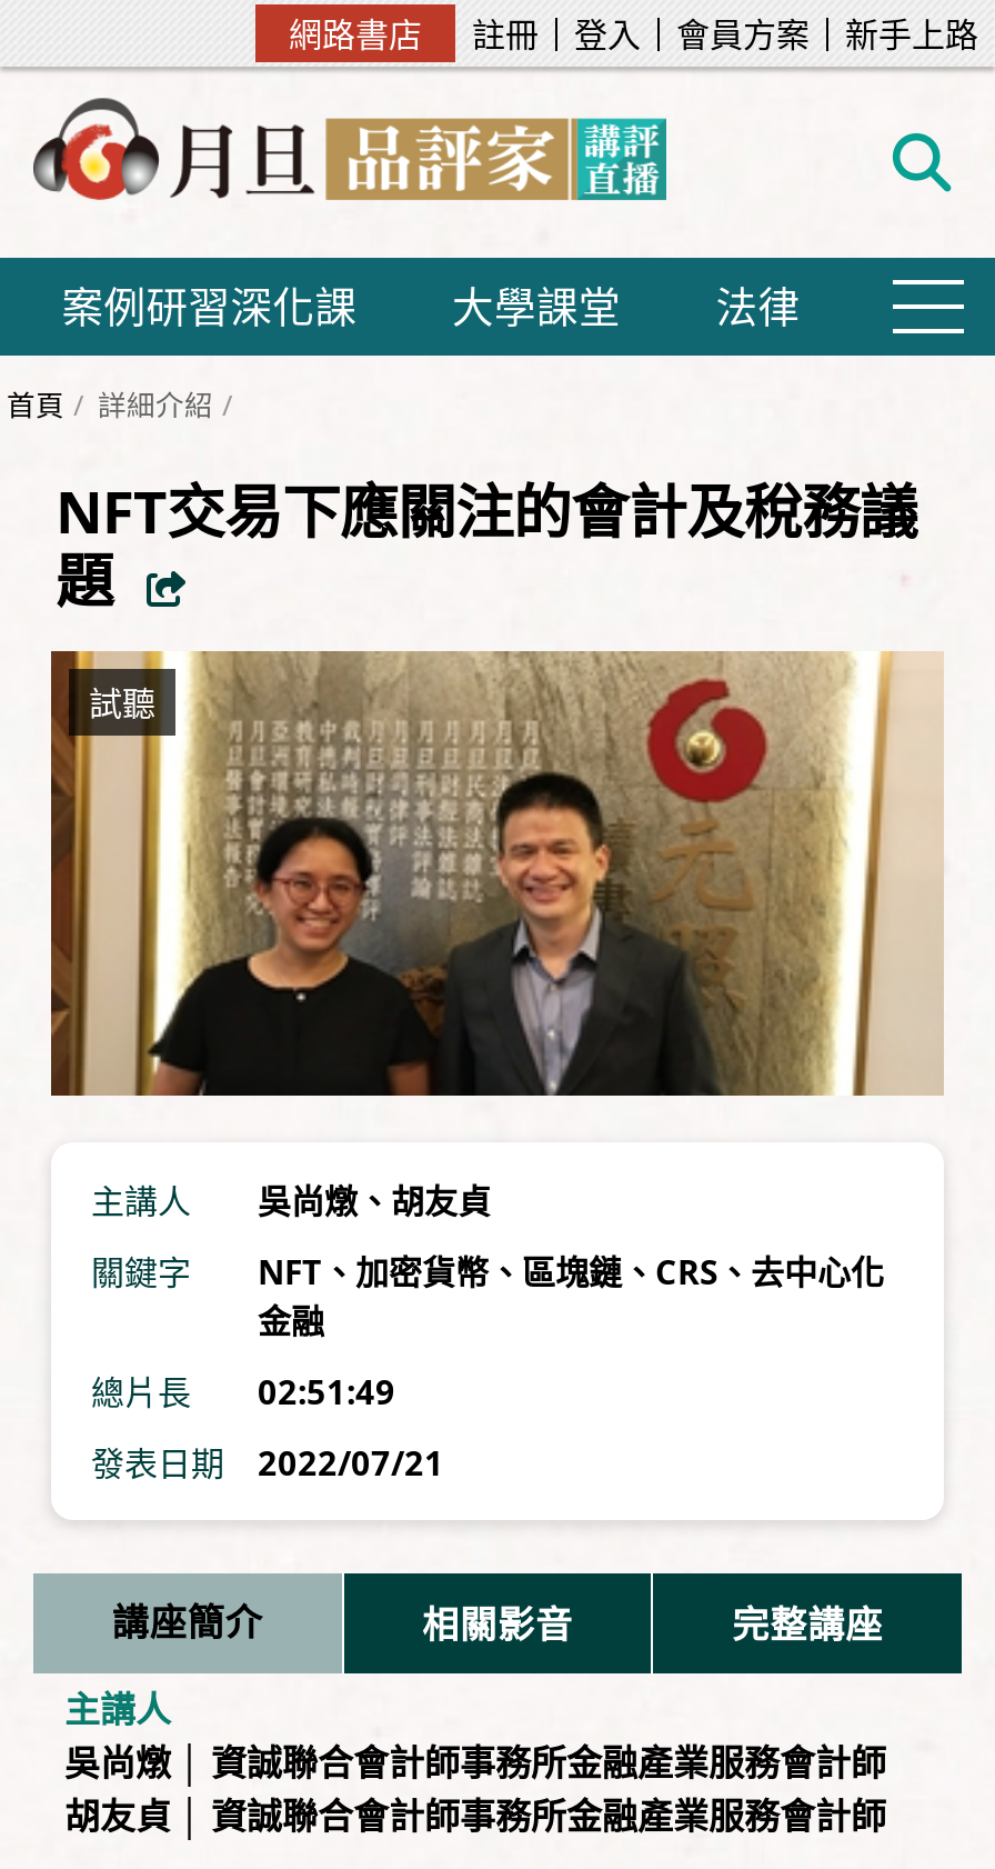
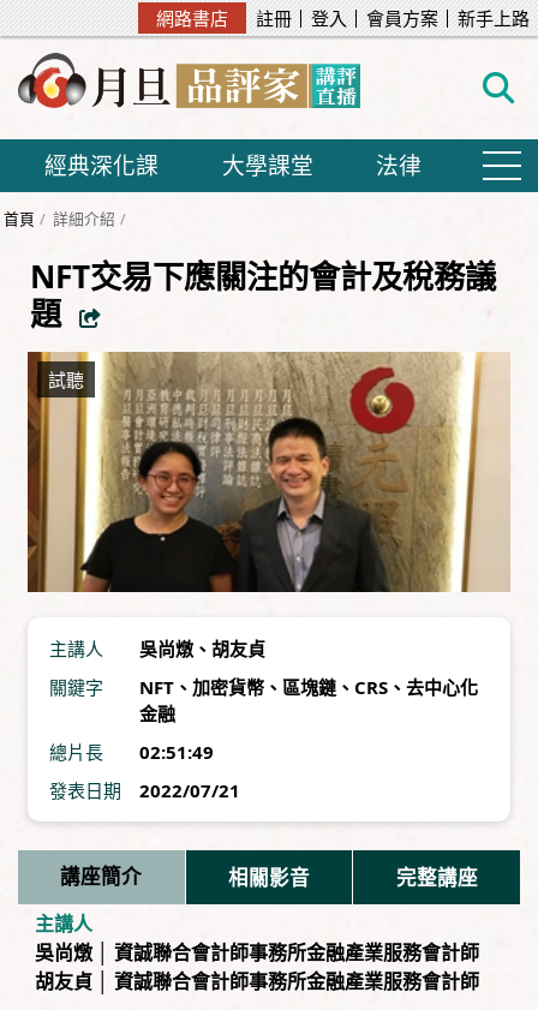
- 案例研習深化課
+ 經典深化課
